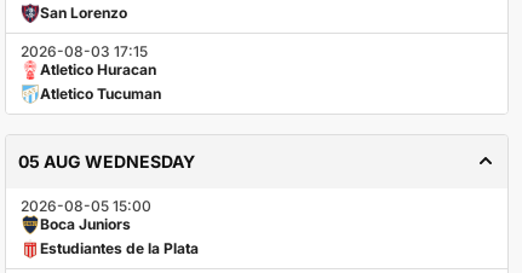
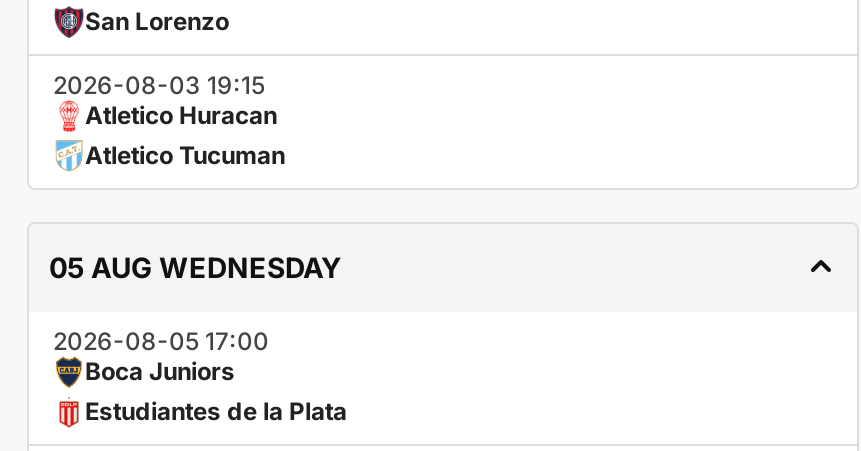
- 2026-08-03 17:15
+ 2026-08-03 19:15

- 2026-08-05 15:00
+ 2026-08-05 17:00
